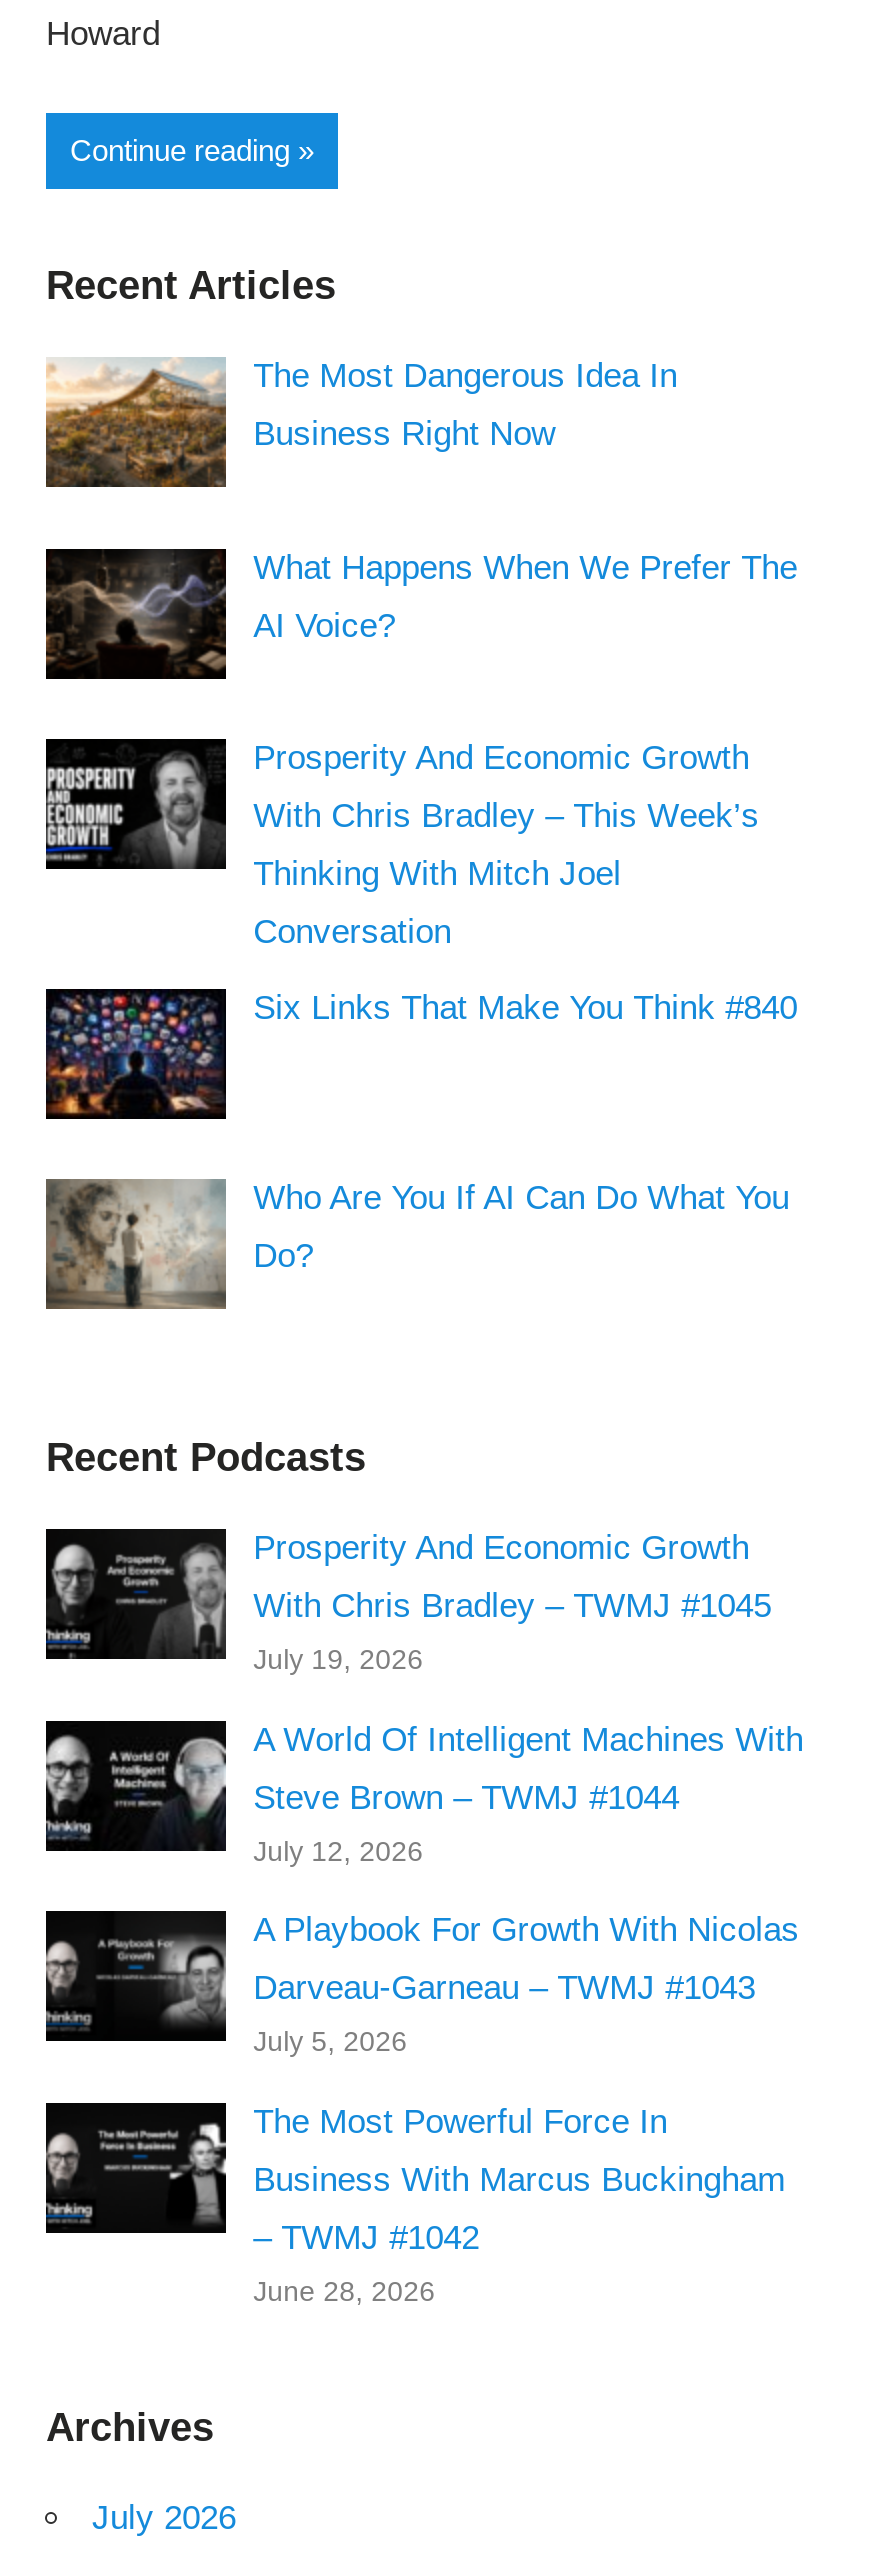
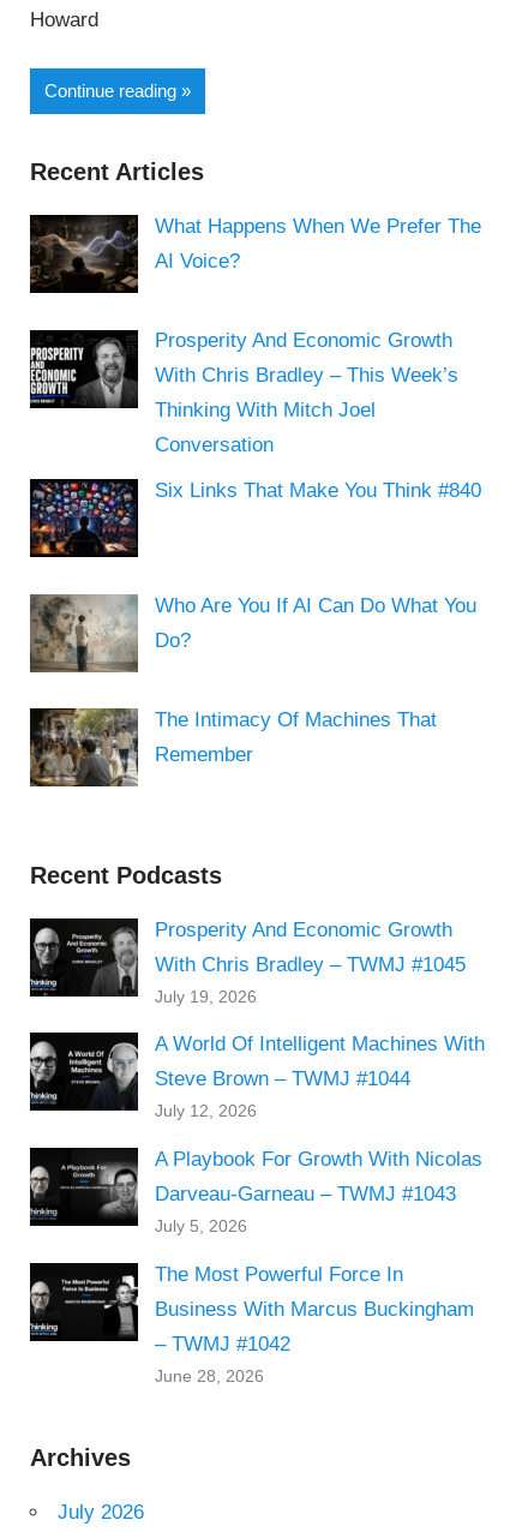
- [image]
- The Most Dangerous Idea In
- Business Right Now

moved up: [image] | What Happens When We Prefer The | AI Voice? | ... | Who Are You If AI Can Do What You | Do?

+ [image]
+ The Intimacy Of Machines That
+ Remember
